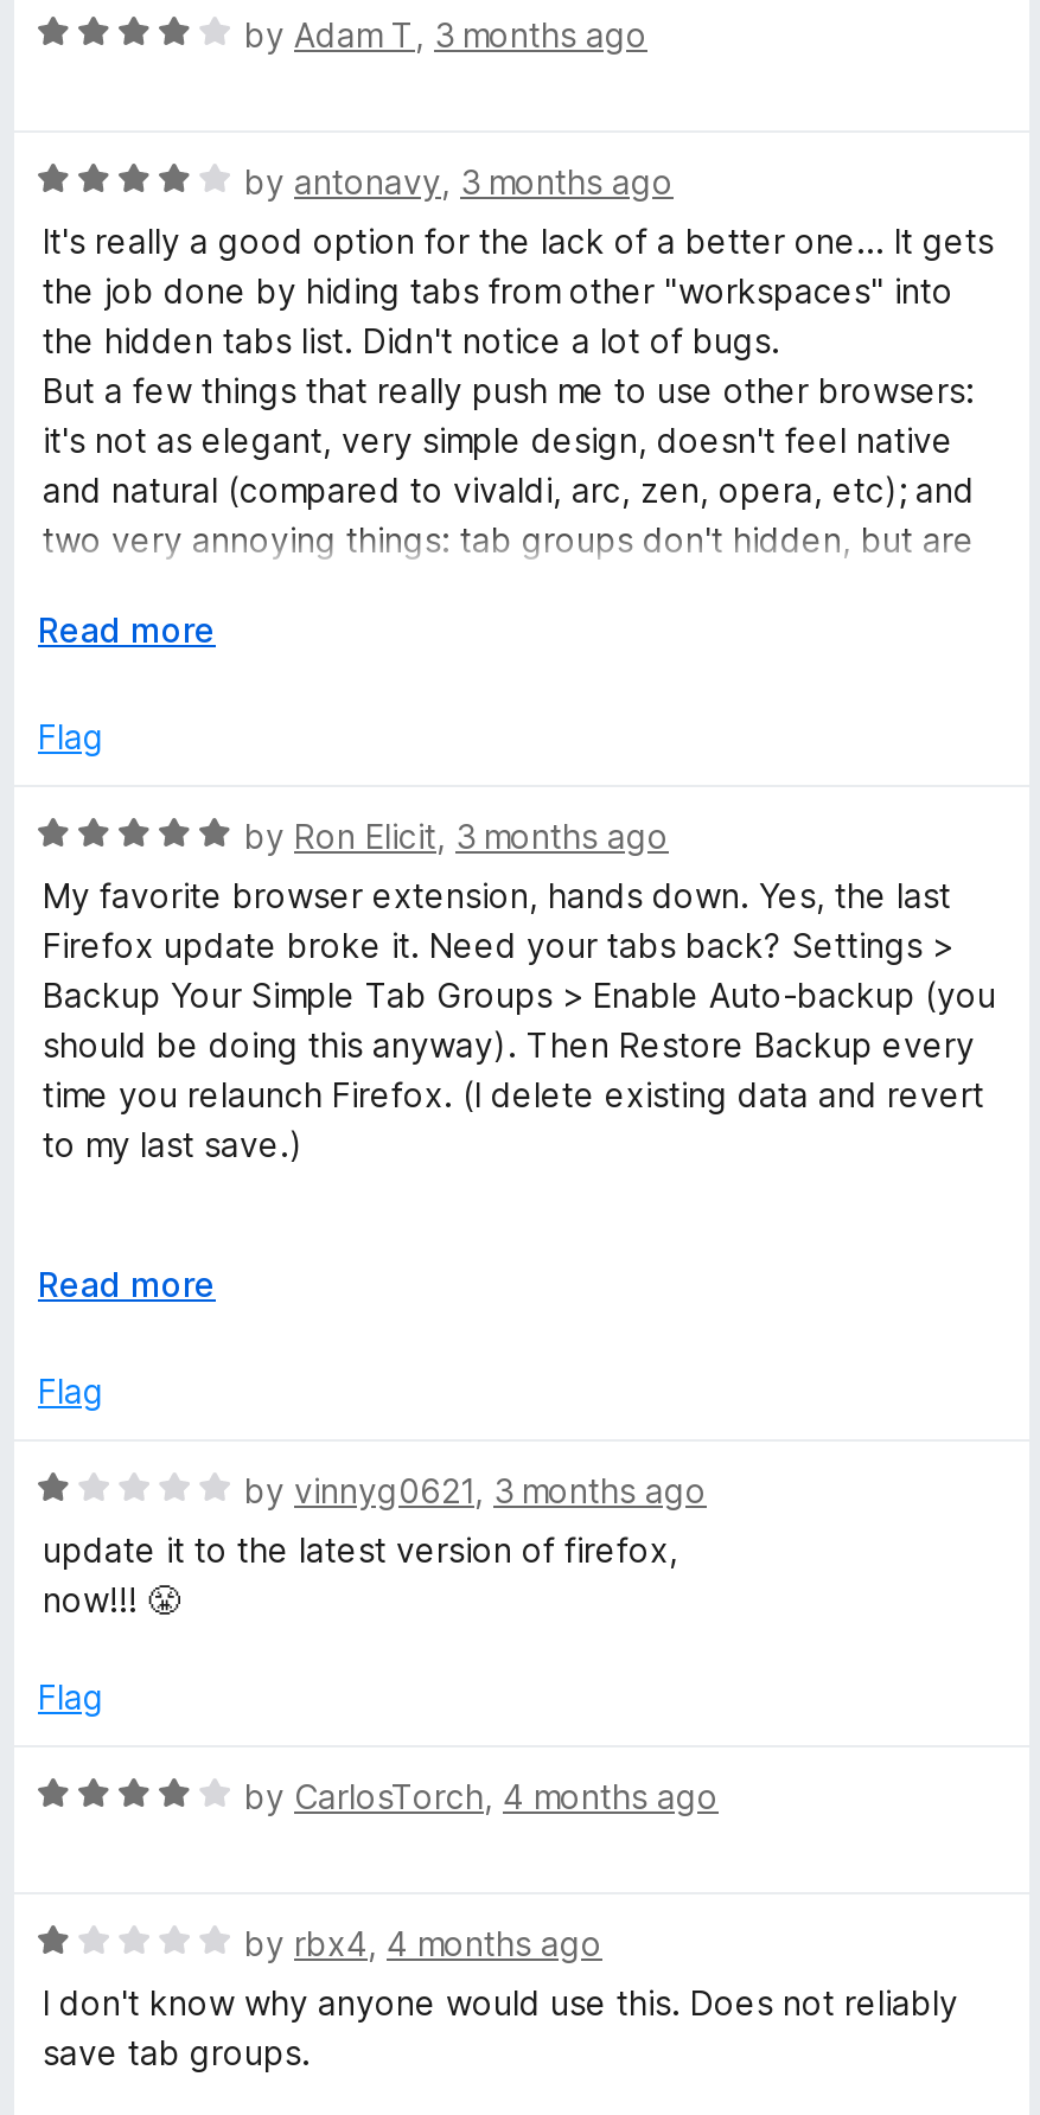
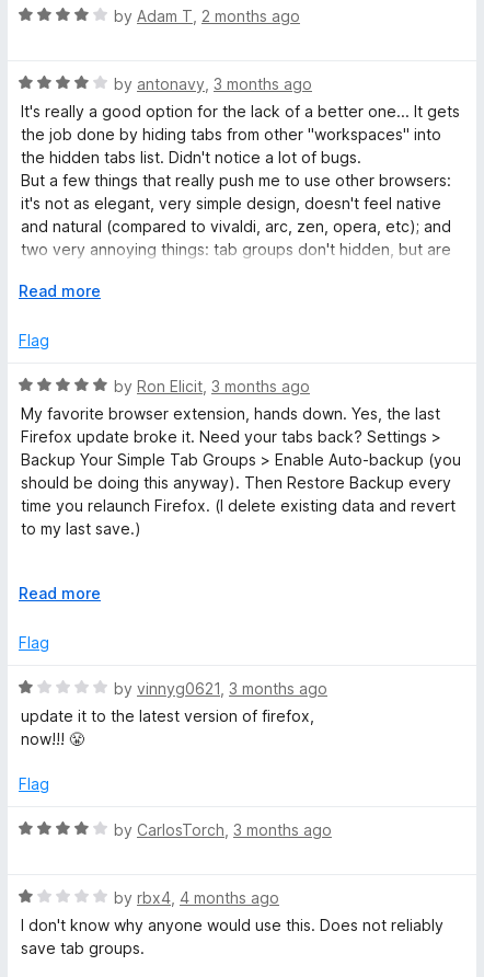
- by Adam T, 3 months ago
+ by Adam T, 2 months ago

- by CarlosTorch, 4 months ago
+ by CarlosTorch, 3 months ago
